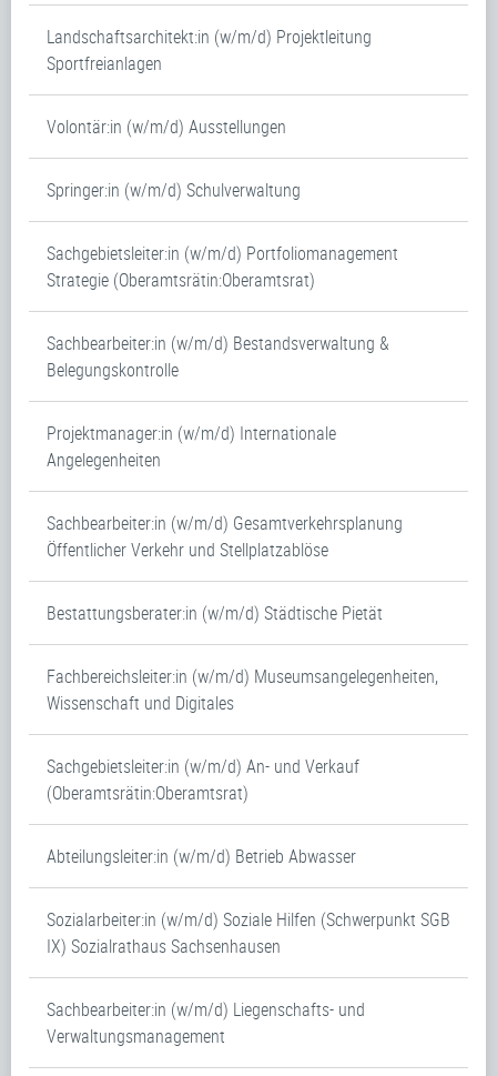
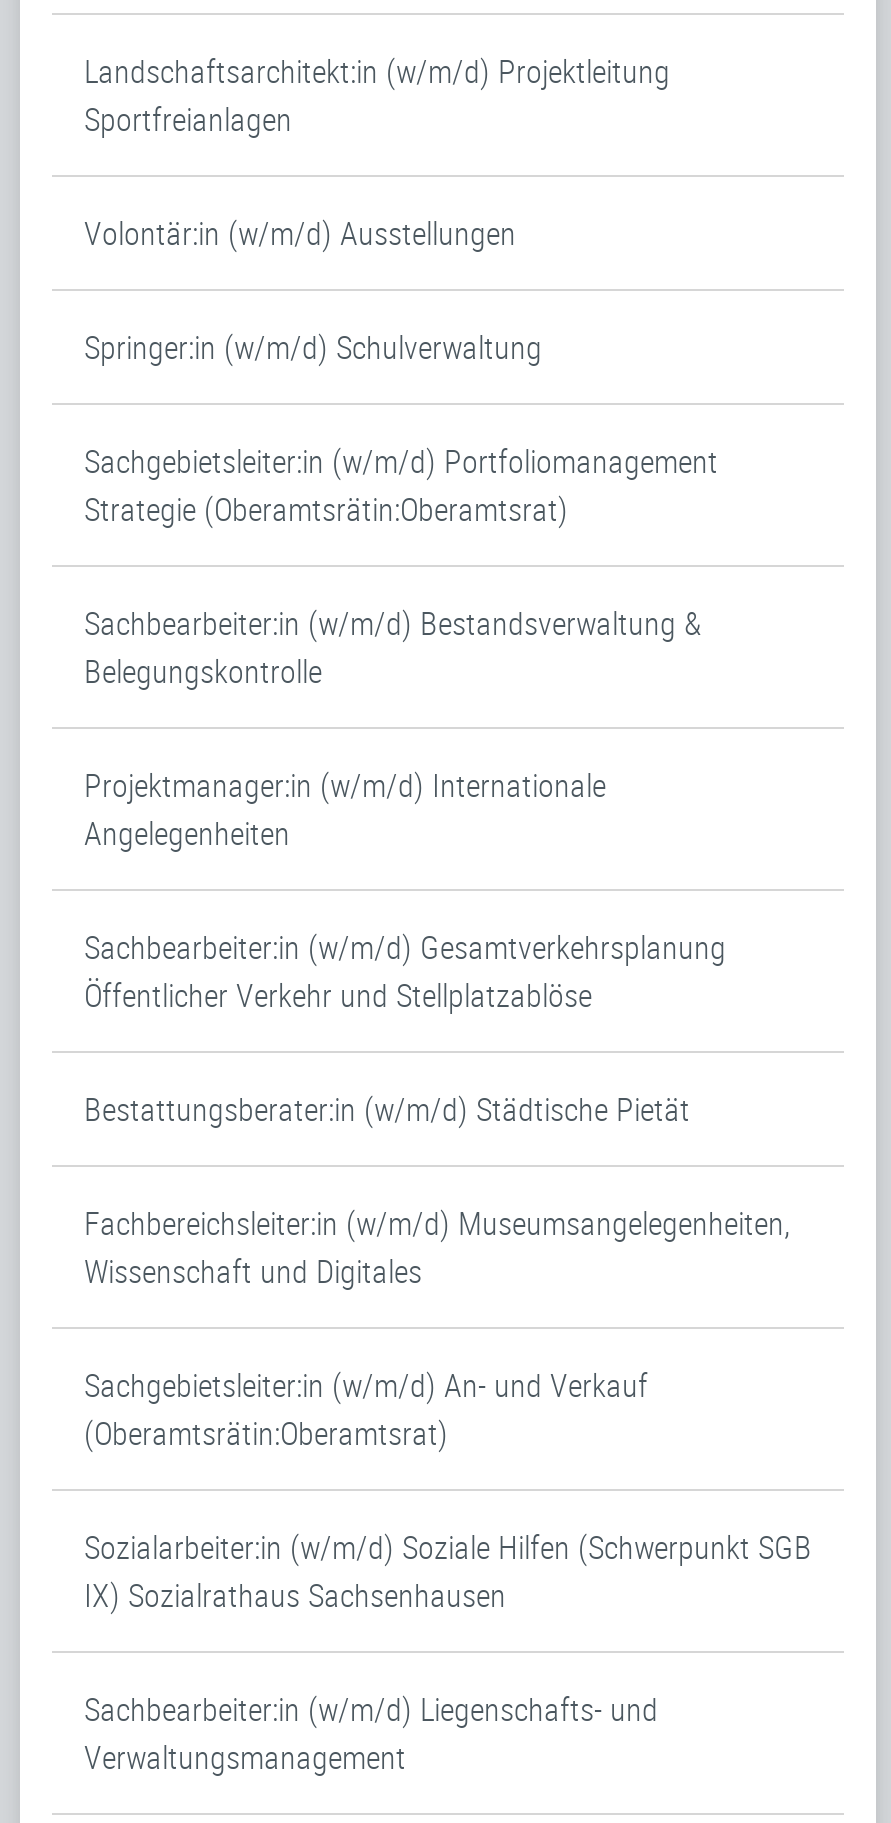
- Abteilungsleiter:in (w/m/d) Betrieb Abwasser
